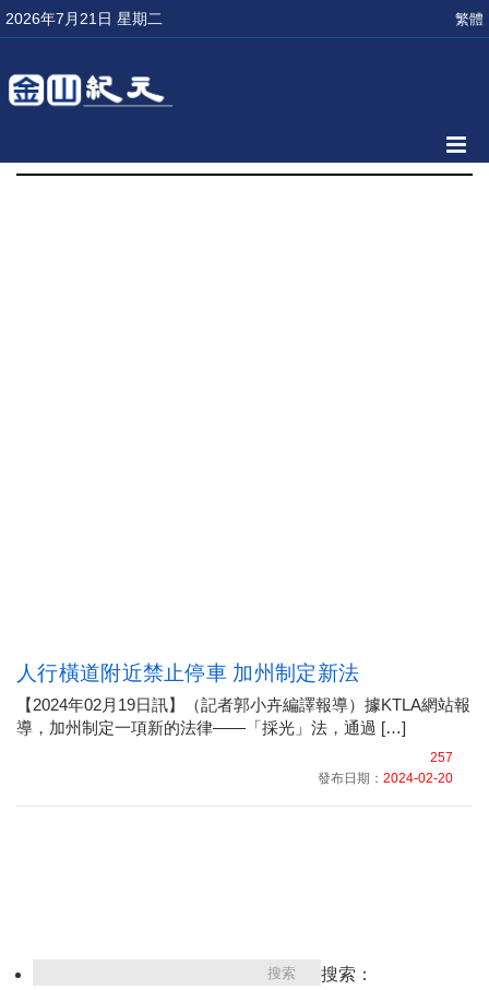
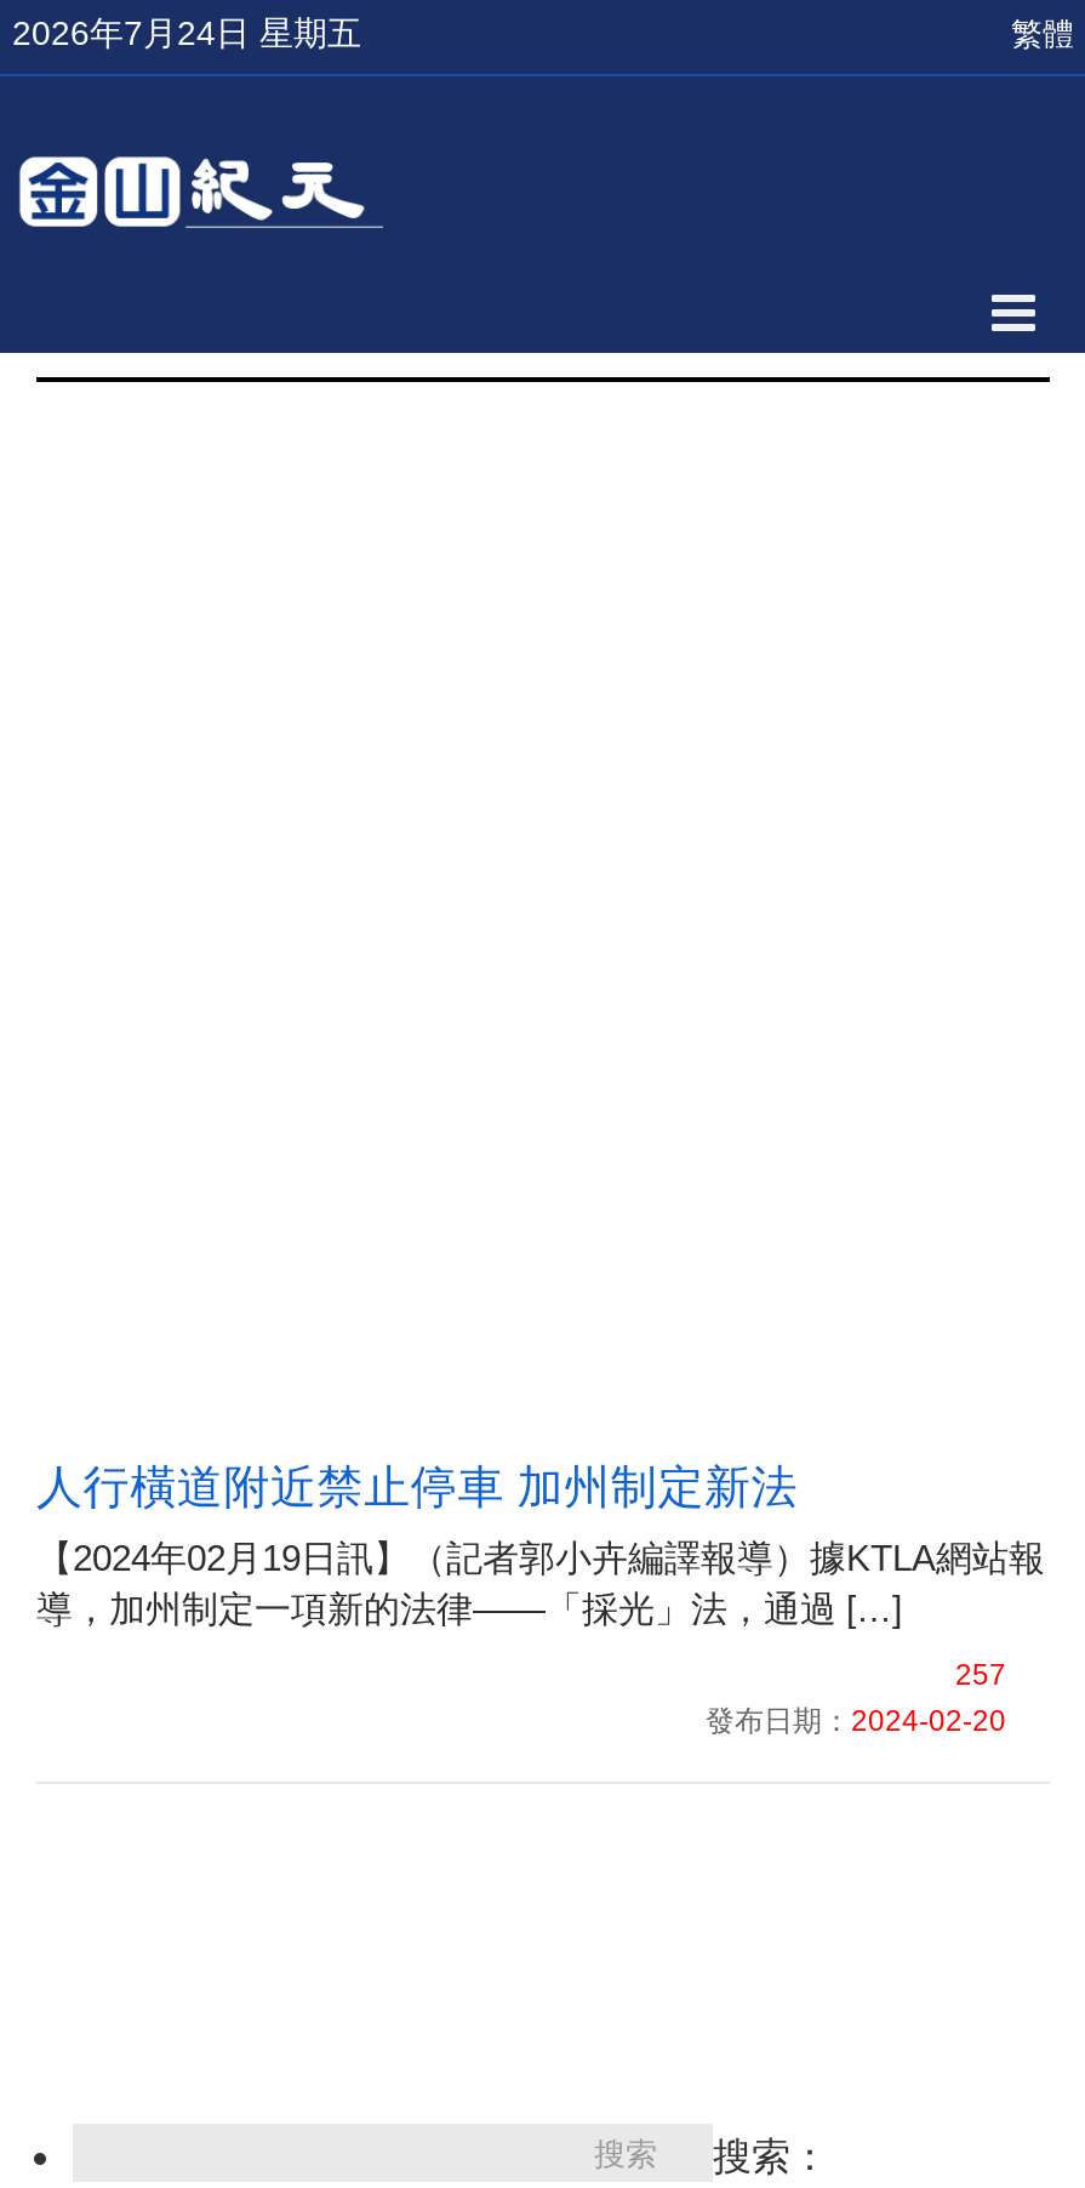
- 2026年7月21日 星期二
+ 2026年7月24日 星期五
